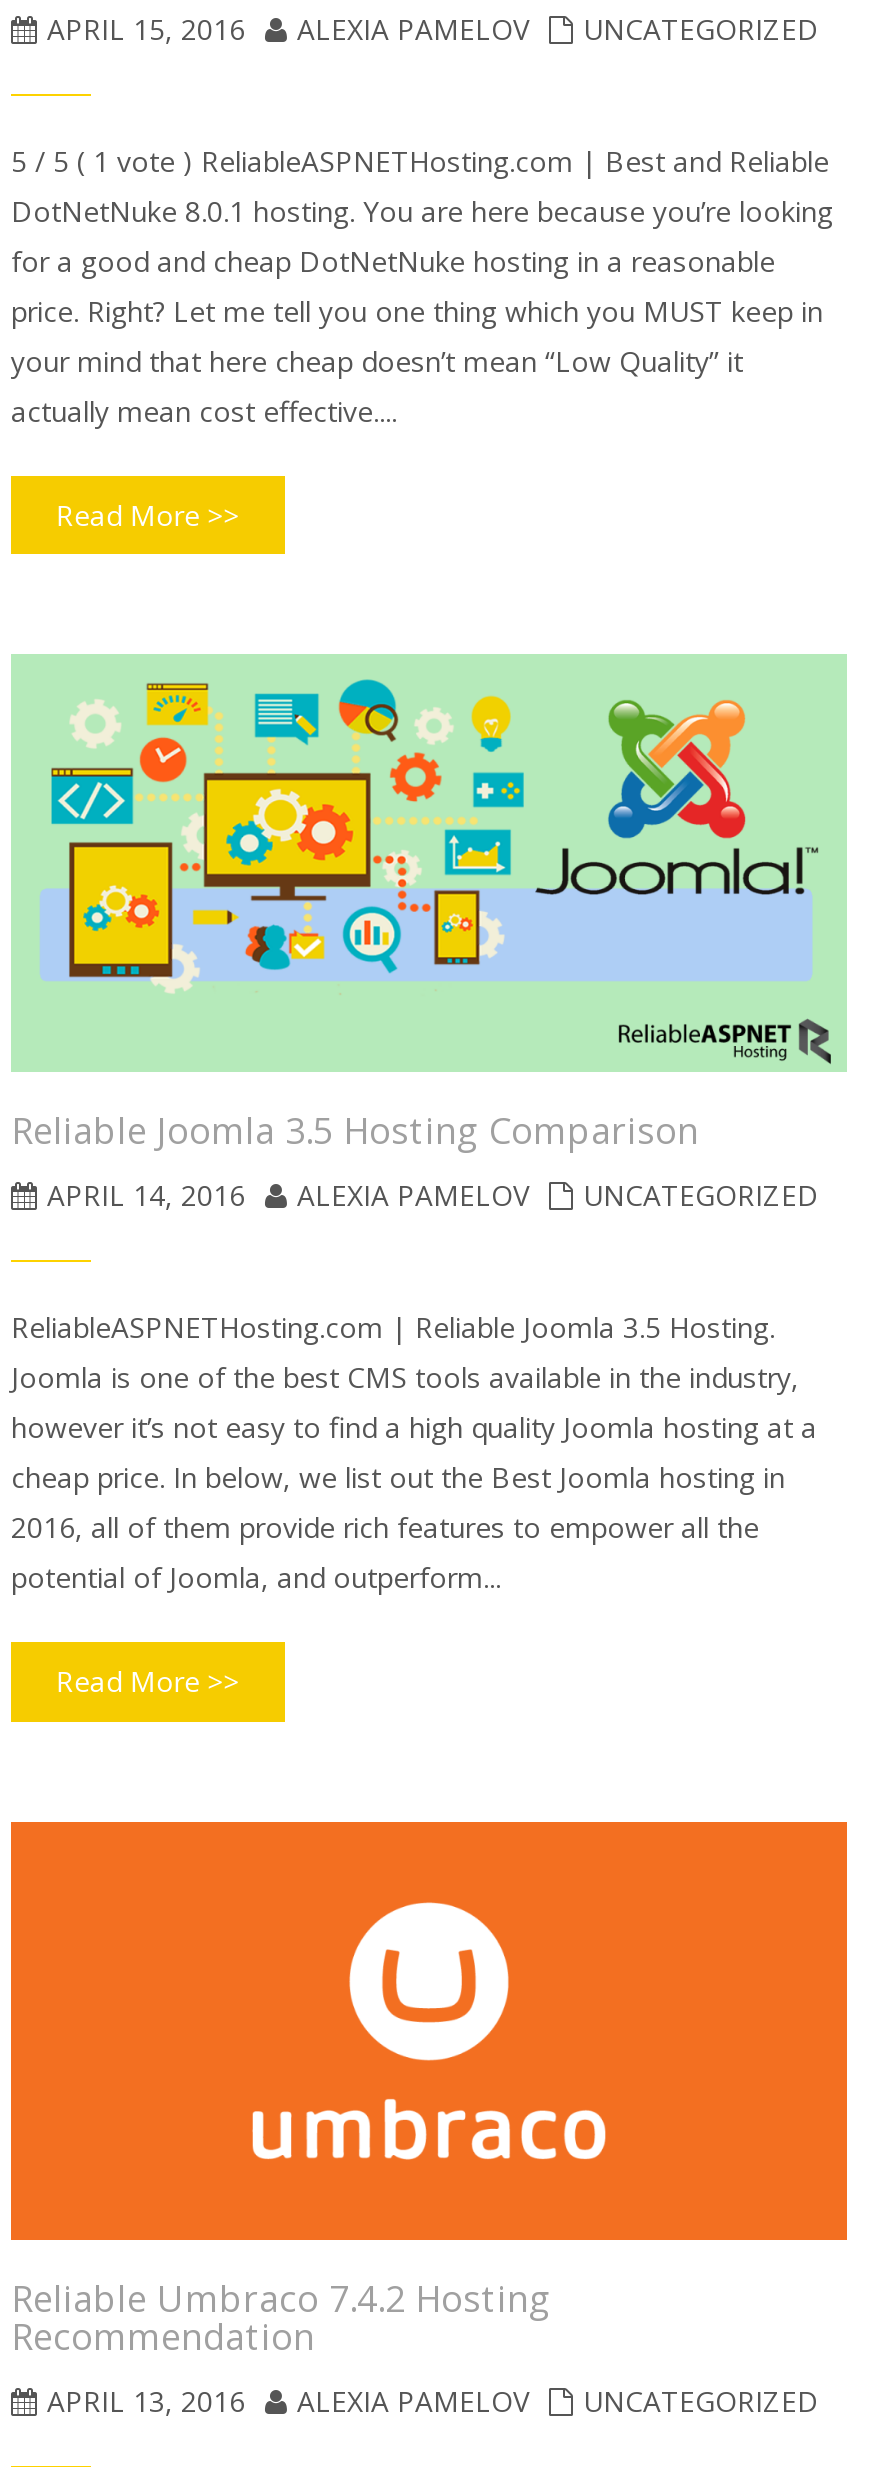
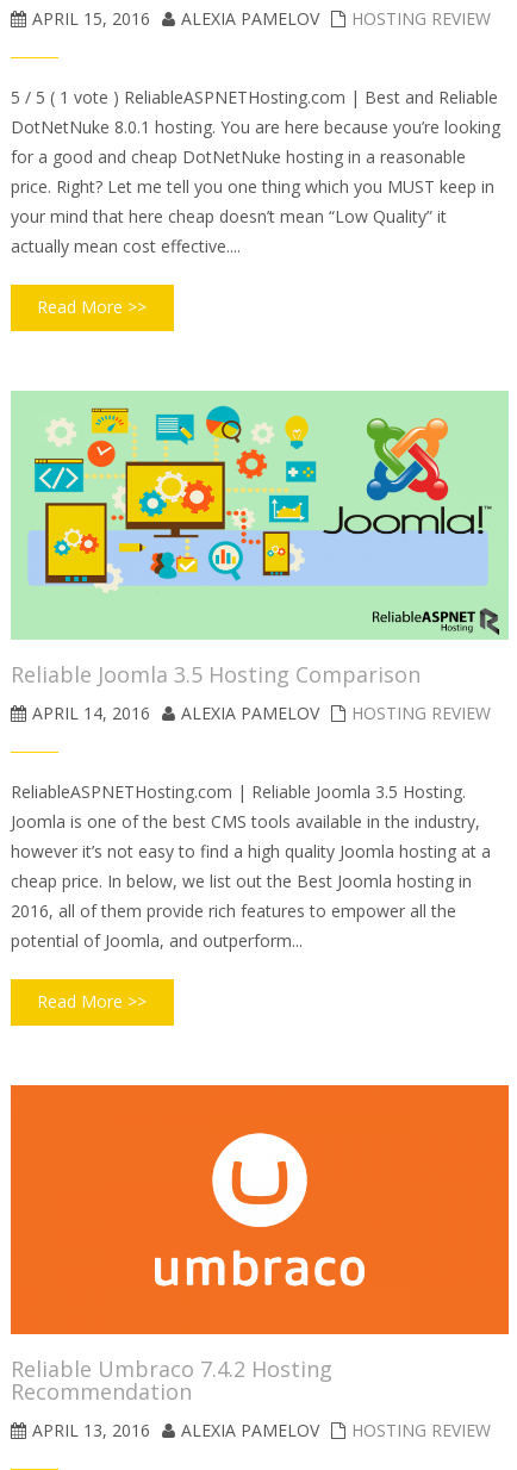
- UNCATEGORIZED
+ HOSTING REVIEW

- UNCATEGORIZED
+ HOSTING REVIEW

- UNCATEGORIZED
+ HOSTING REVIEW
